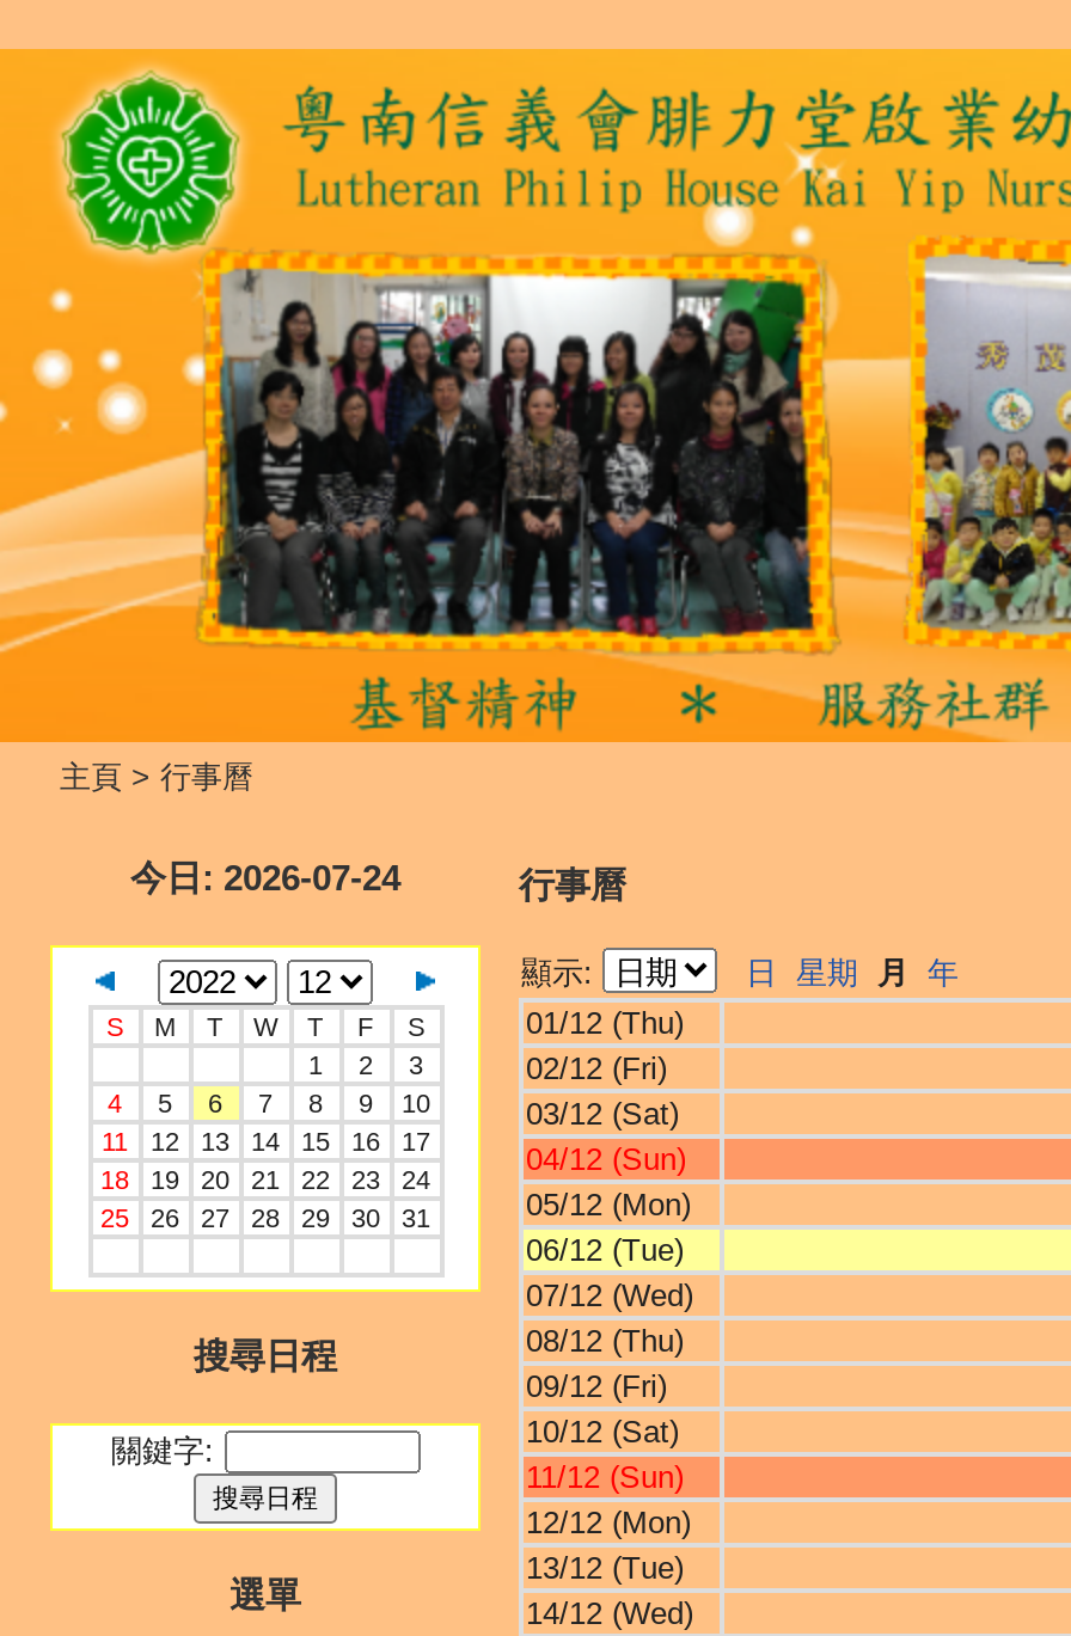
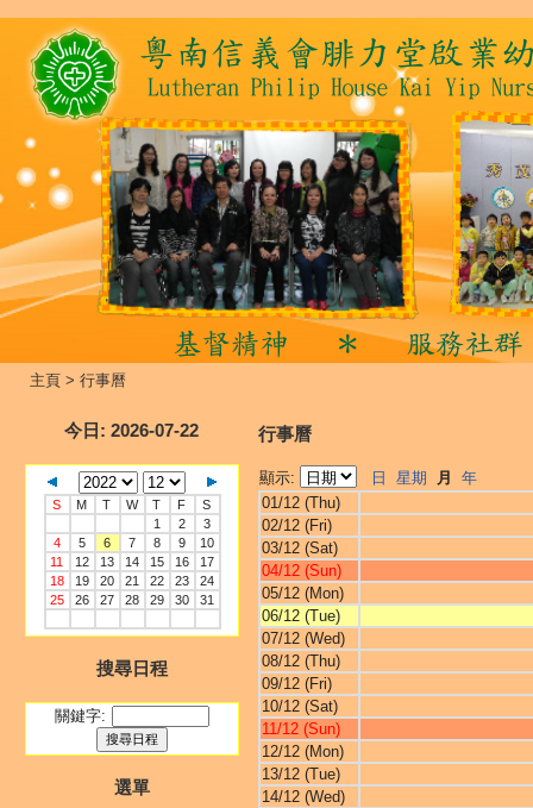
- 今日: 2026-07-24
+ 今日: 2026-07-22
